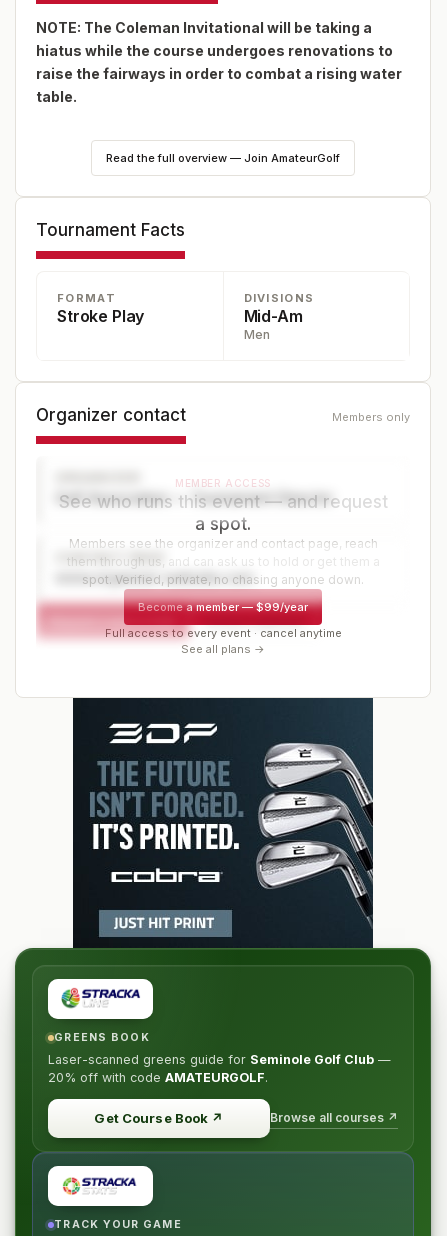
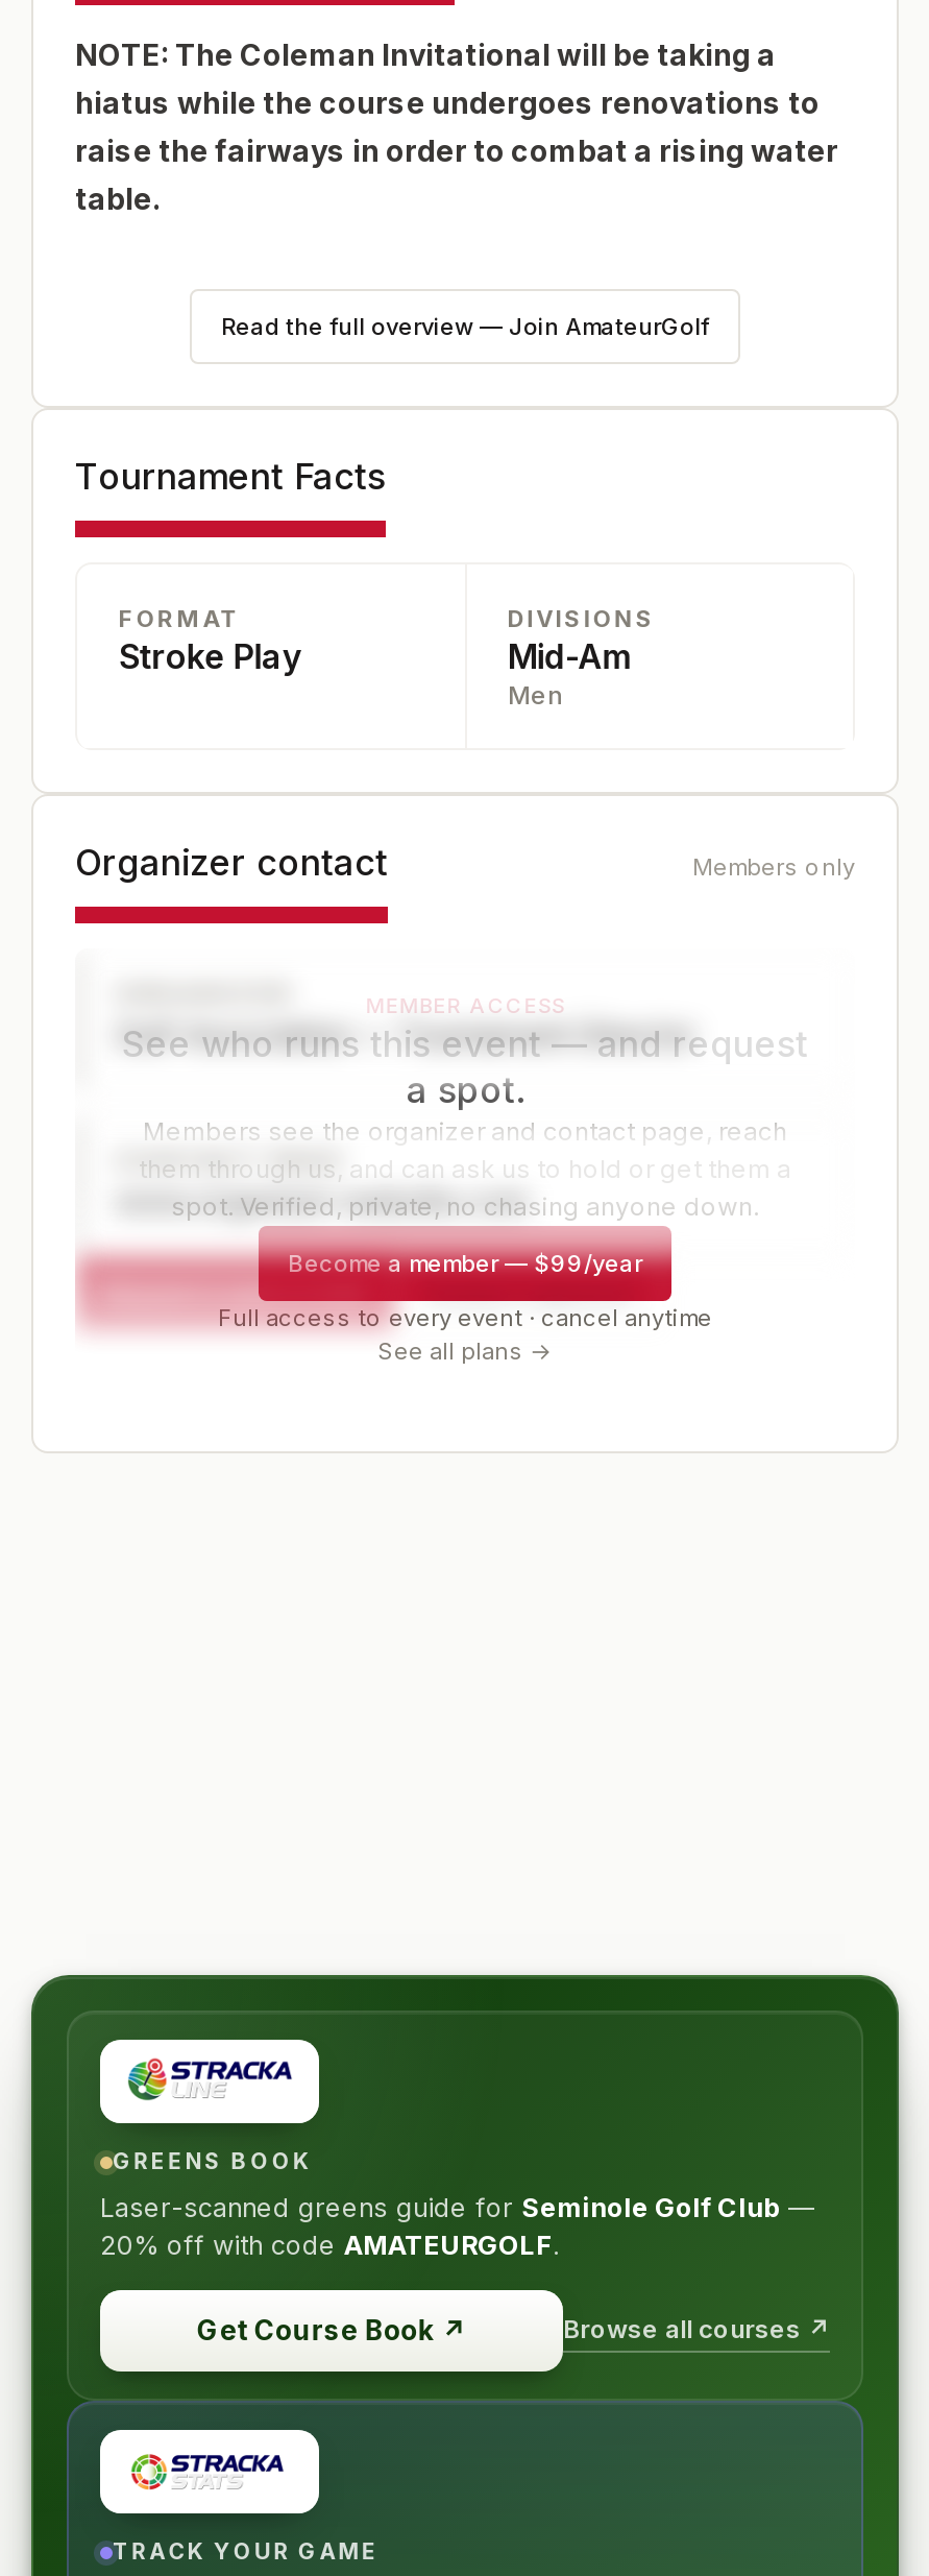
- [image]
